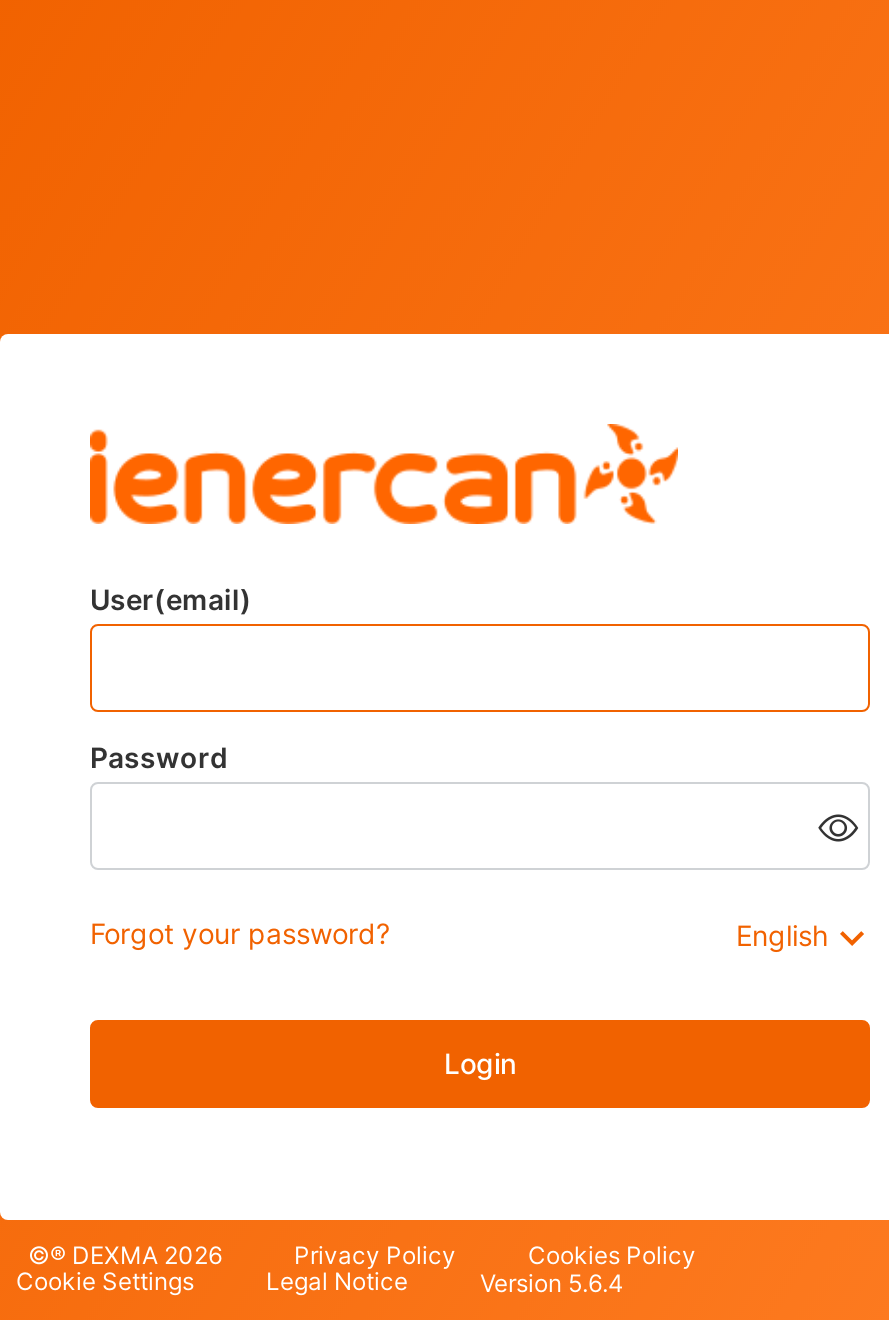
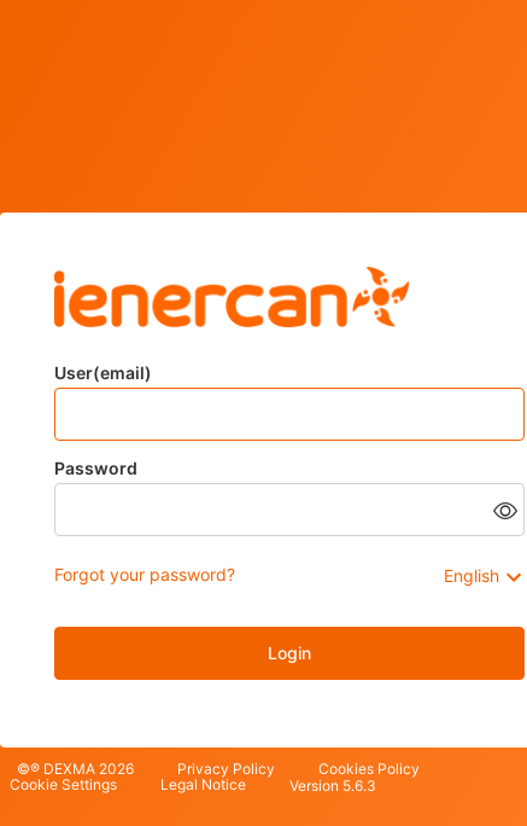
- Version 5.6.4
+ Version 5.6.3
